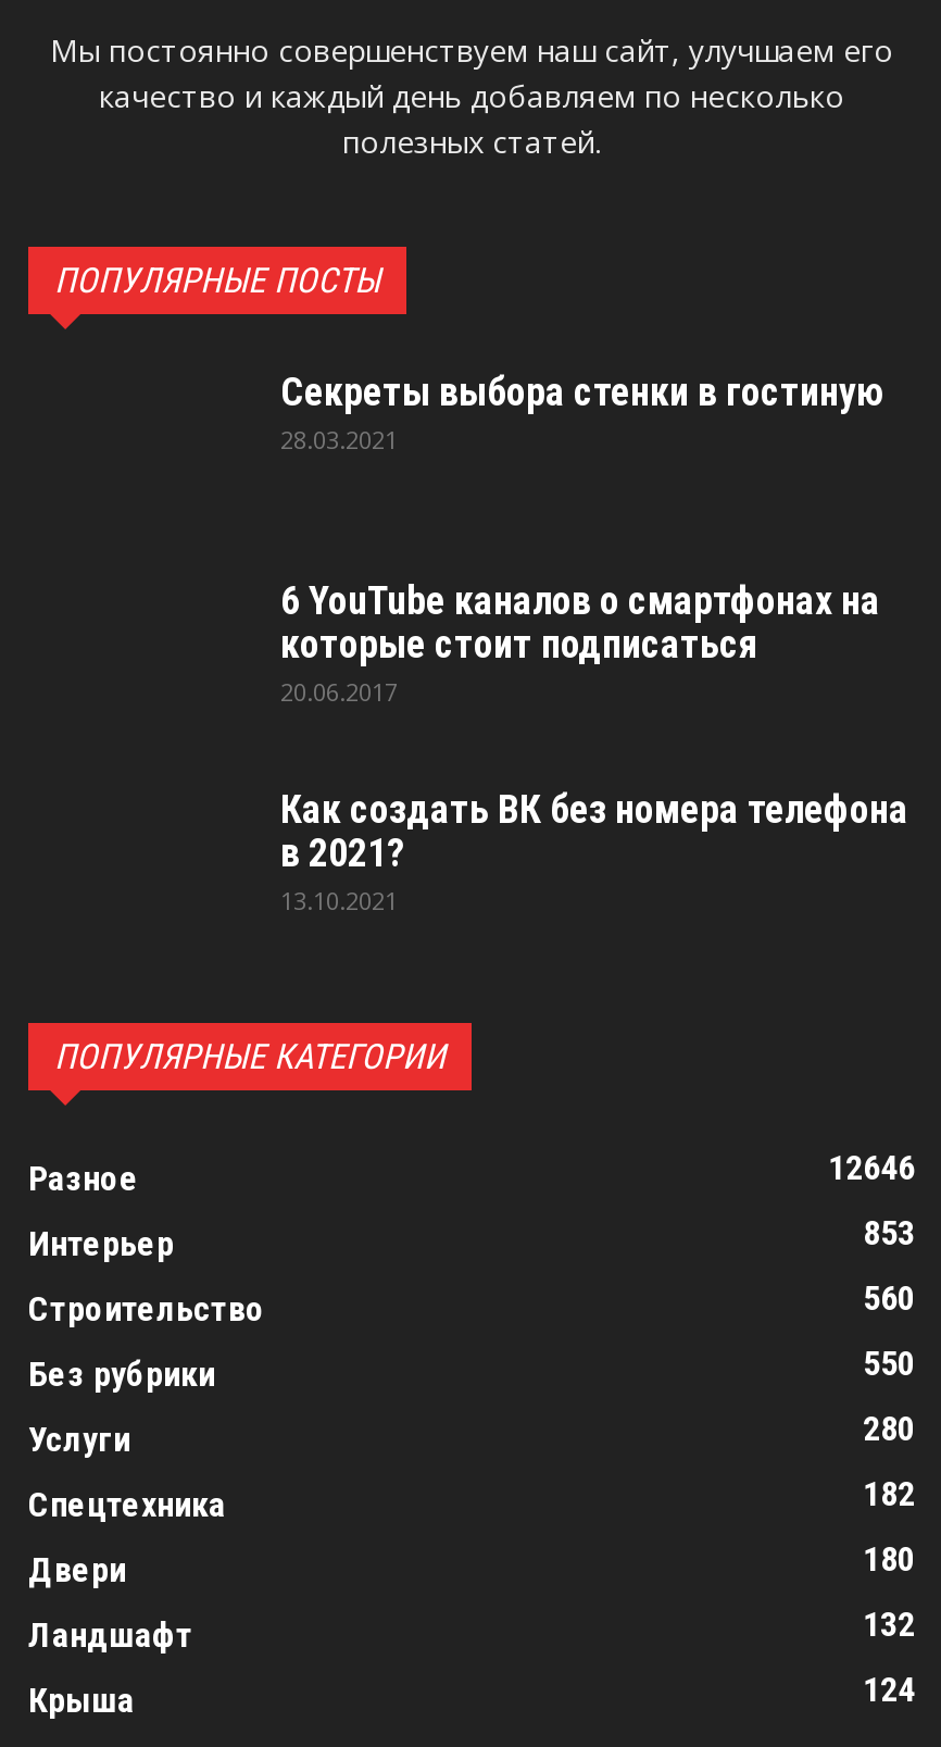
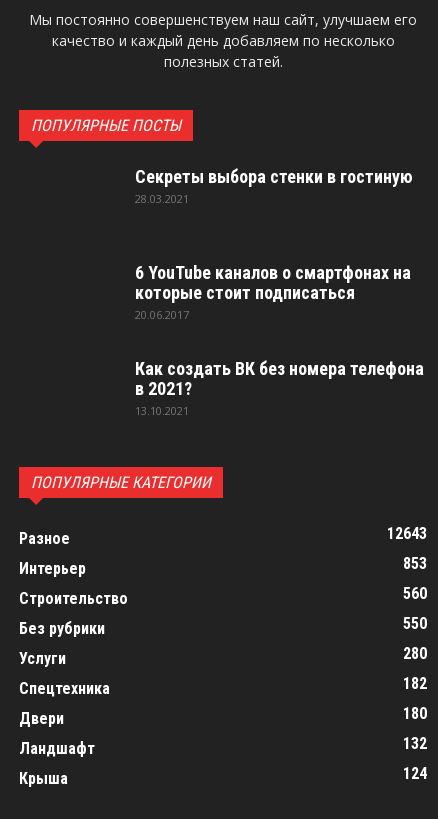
- 12646
+ 12643
